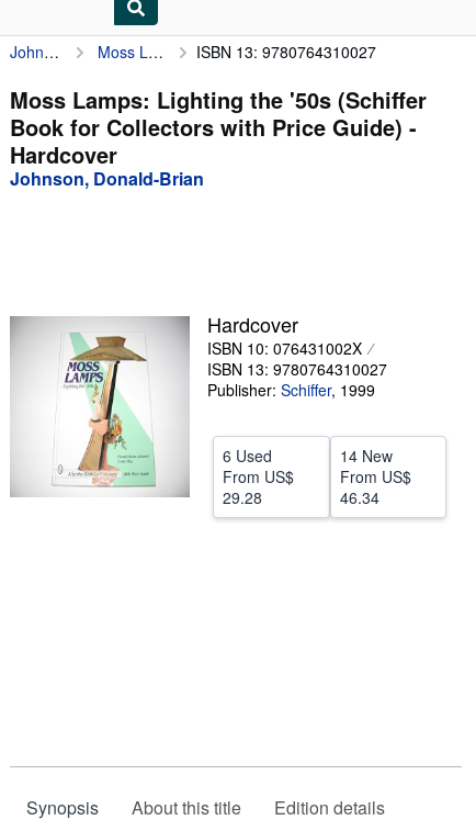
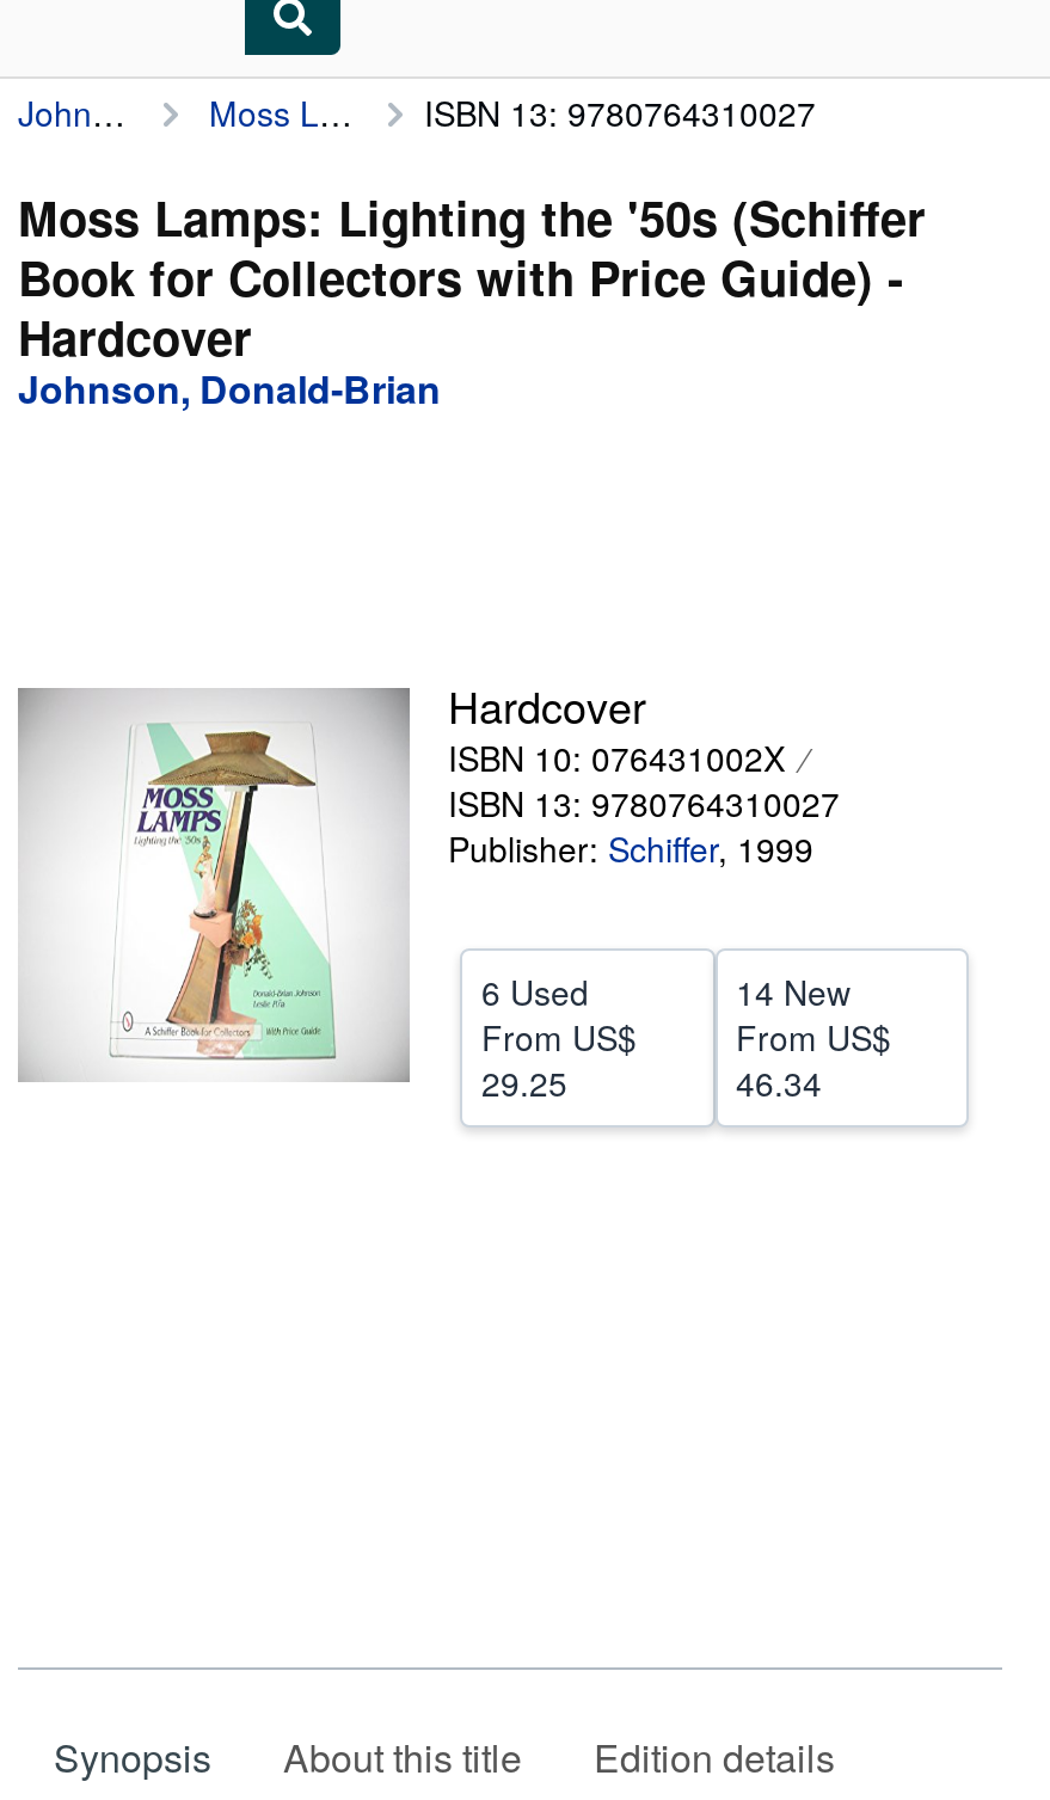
- 29.28
+ 29.25
